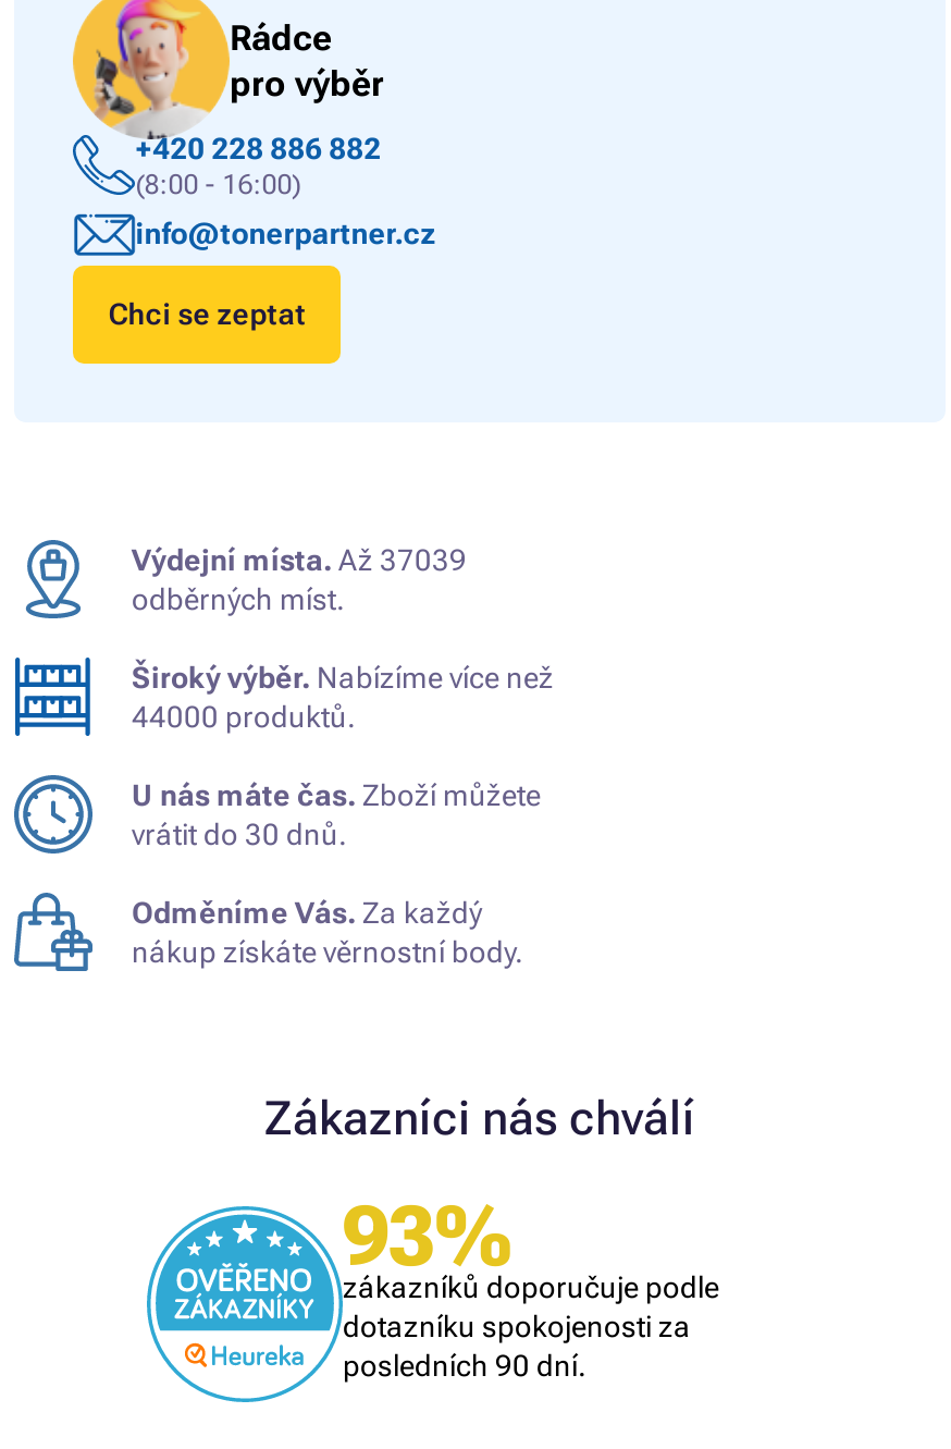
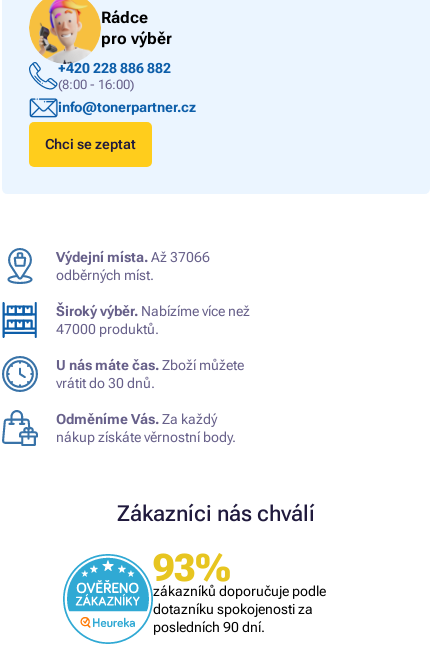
- Výdejní místa. Až 37039
+ Výdejní místa. Až 37066

- 44000 produktů.
+ 47000 produktů.
